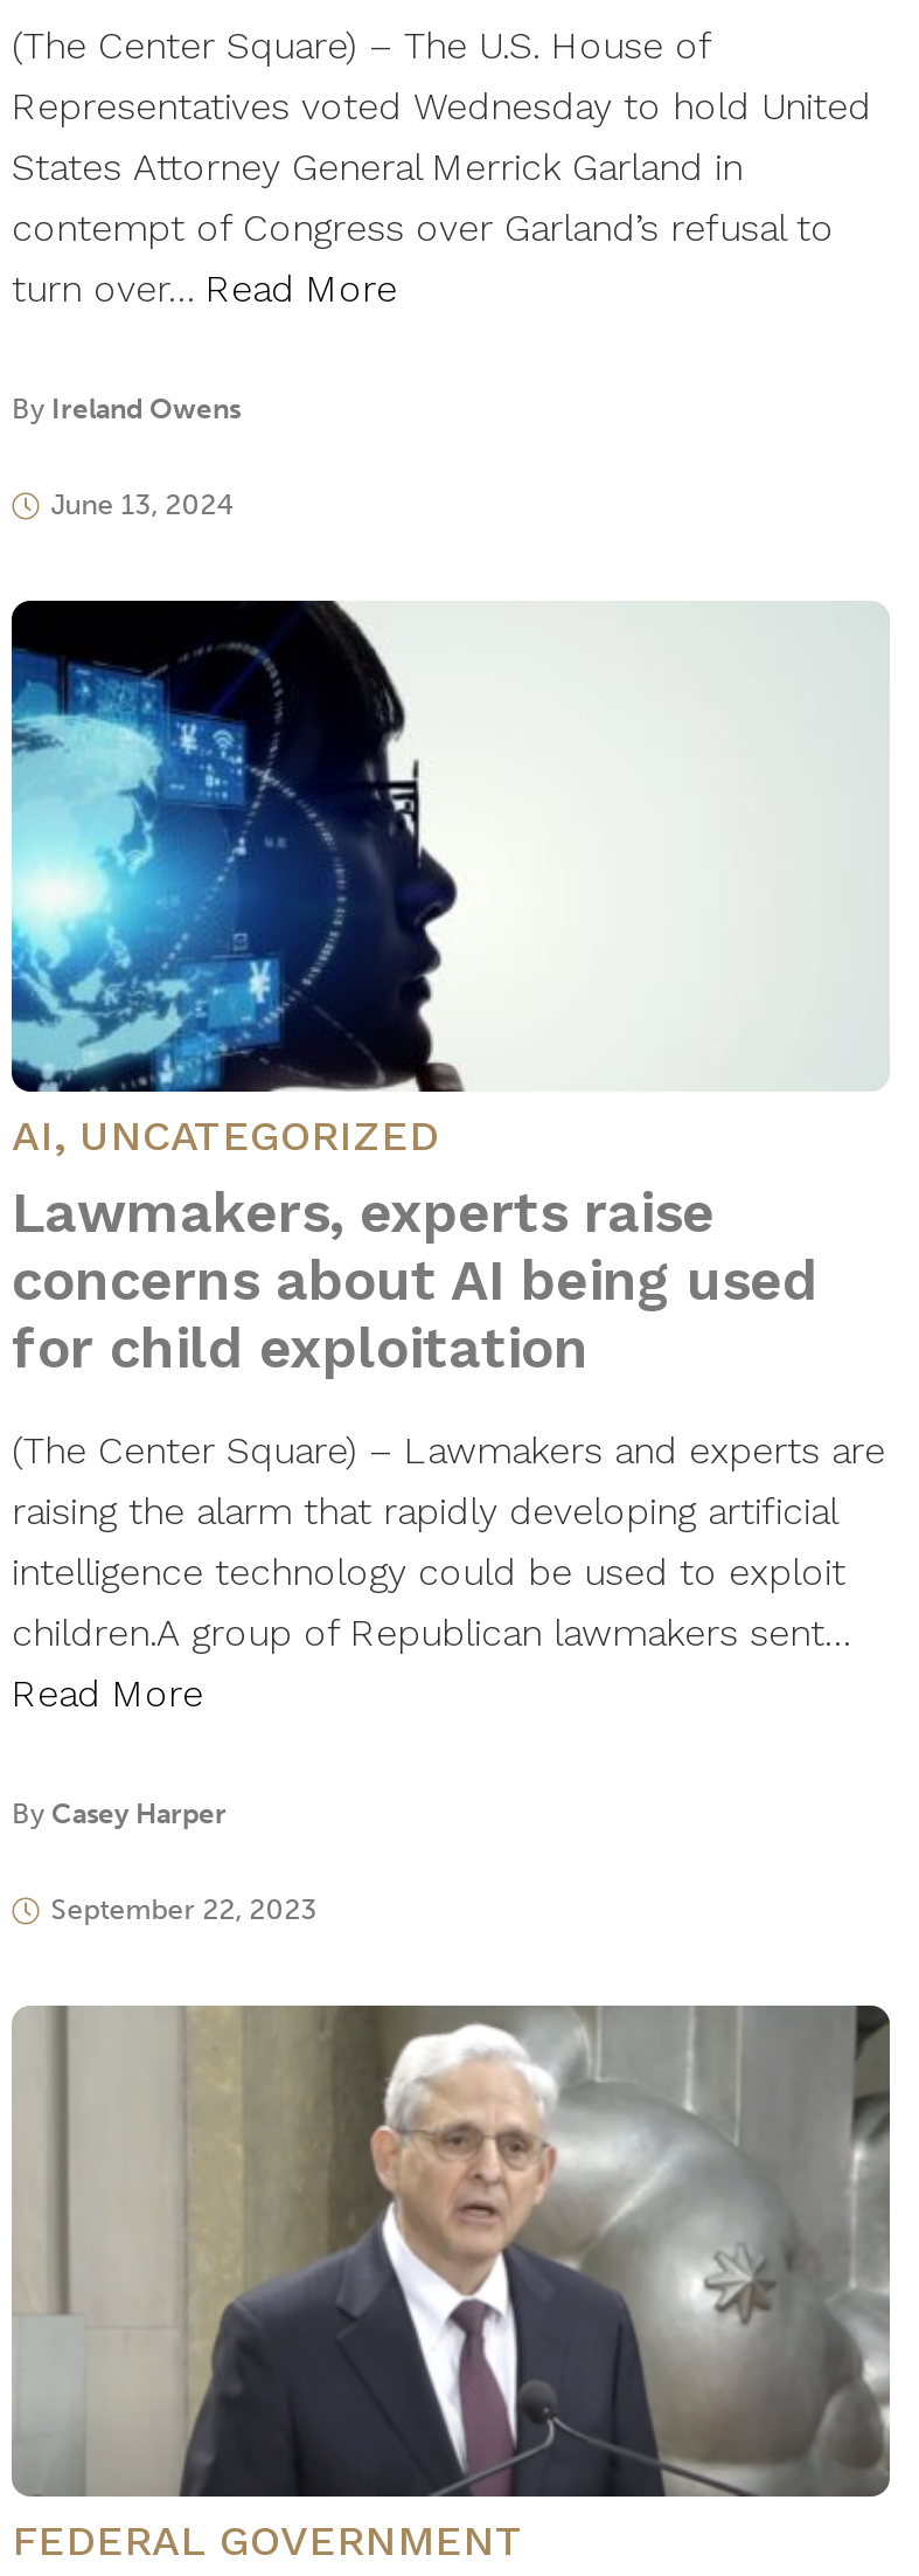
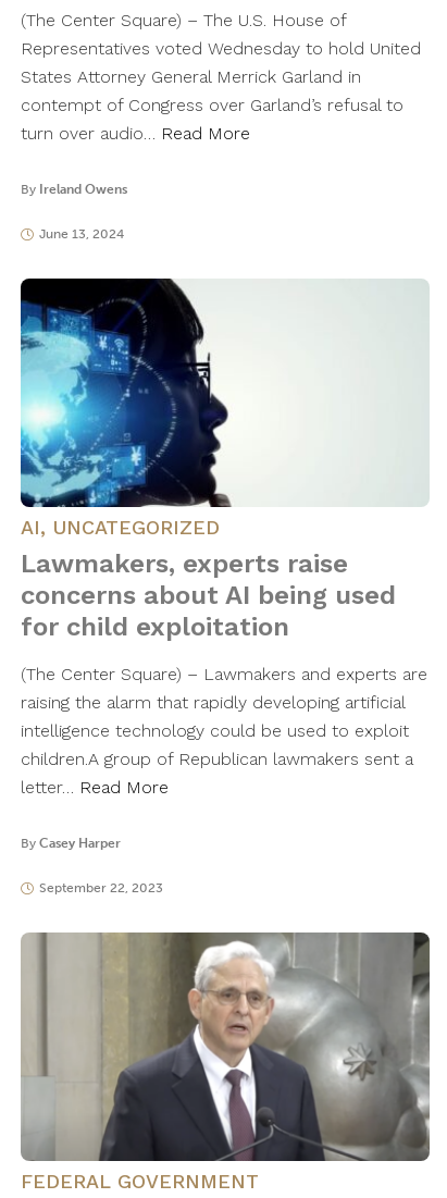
- turn over… Read More
+ turn over audio… Read More

- children.A group of Republican lawmakers sent…
- Read More
+ children.A group of Republican lawmakers sent a
+ letter… Read More
